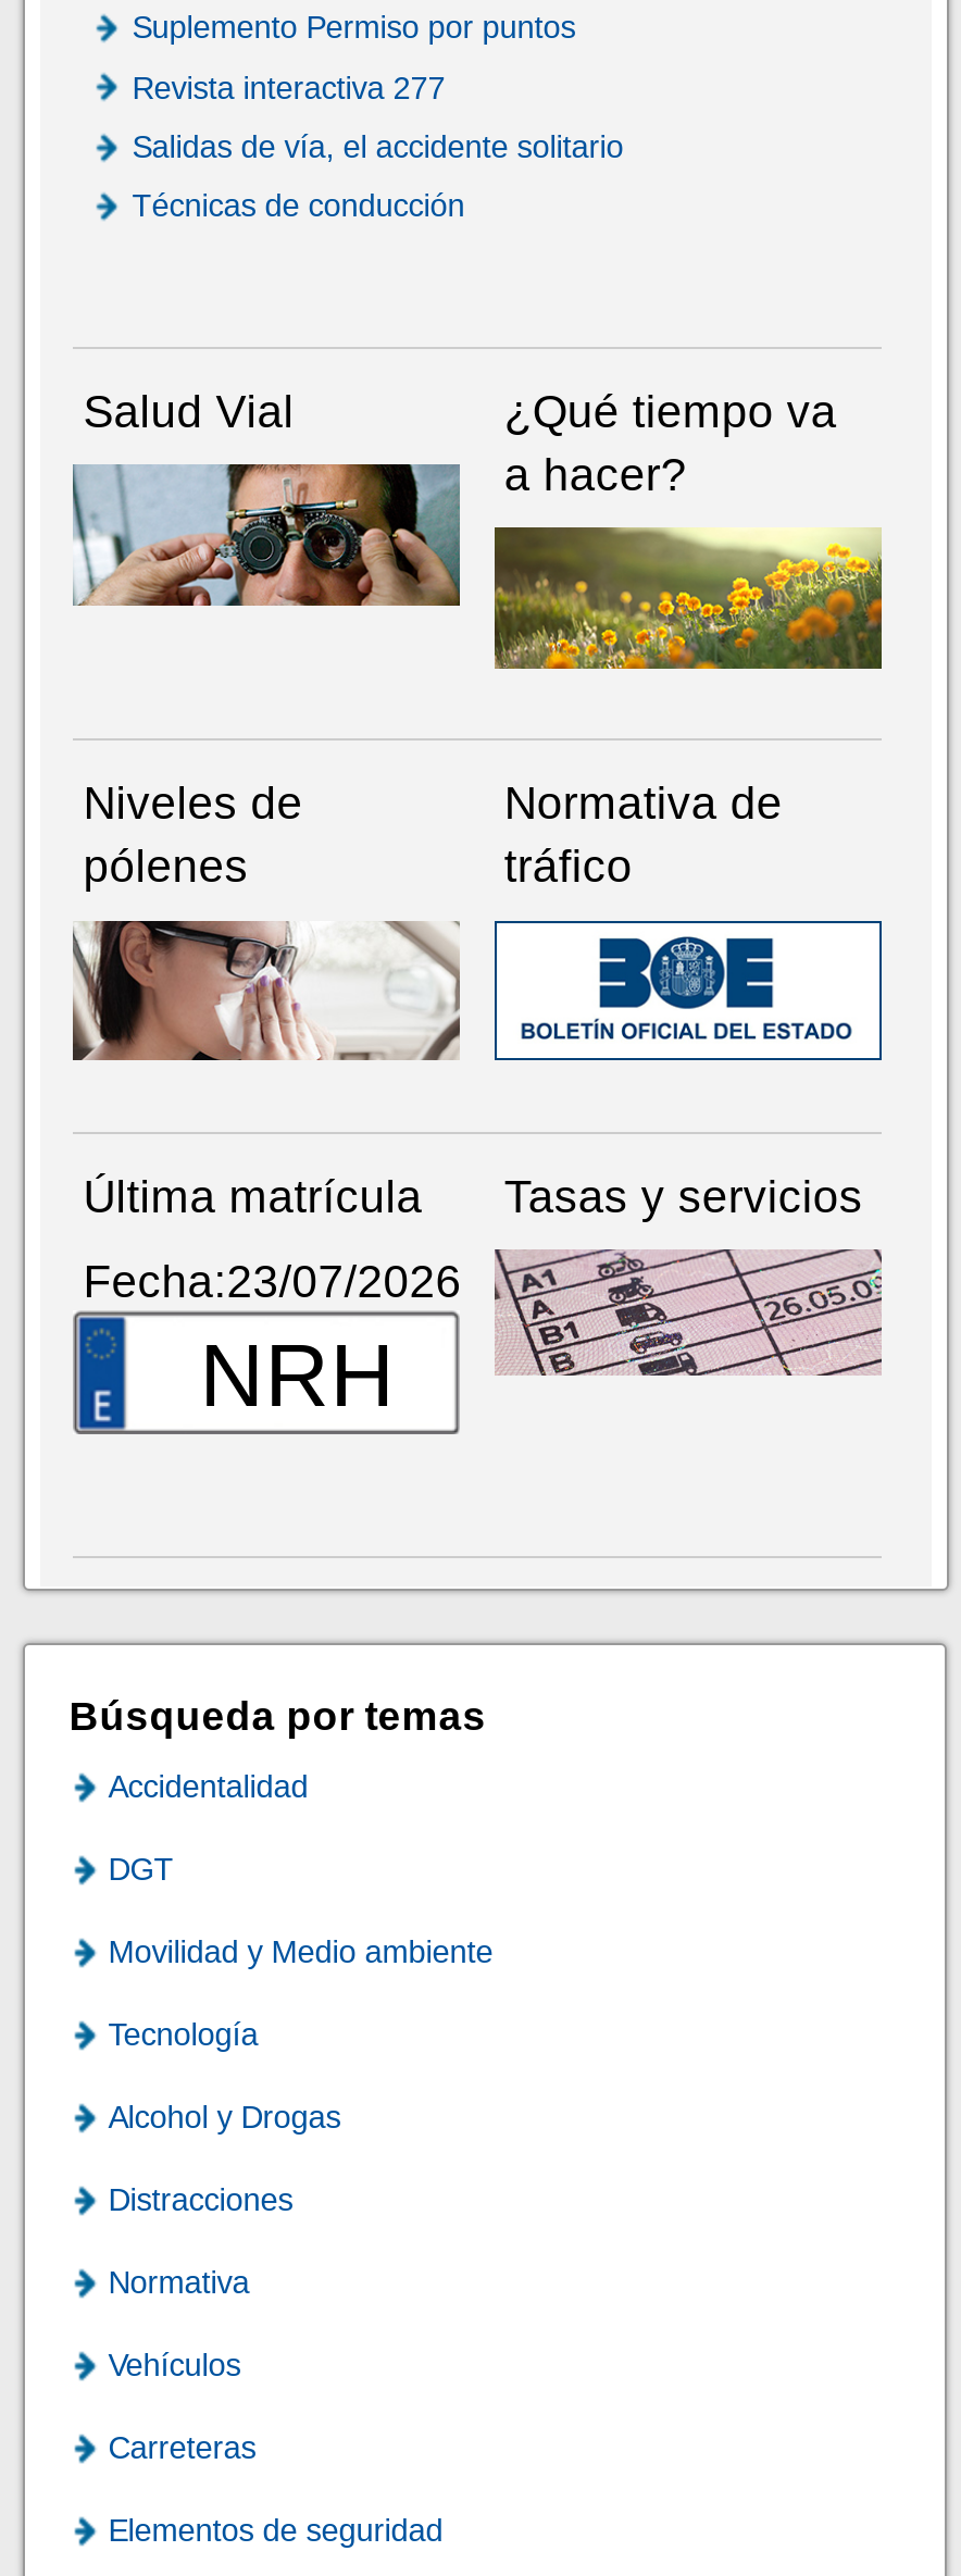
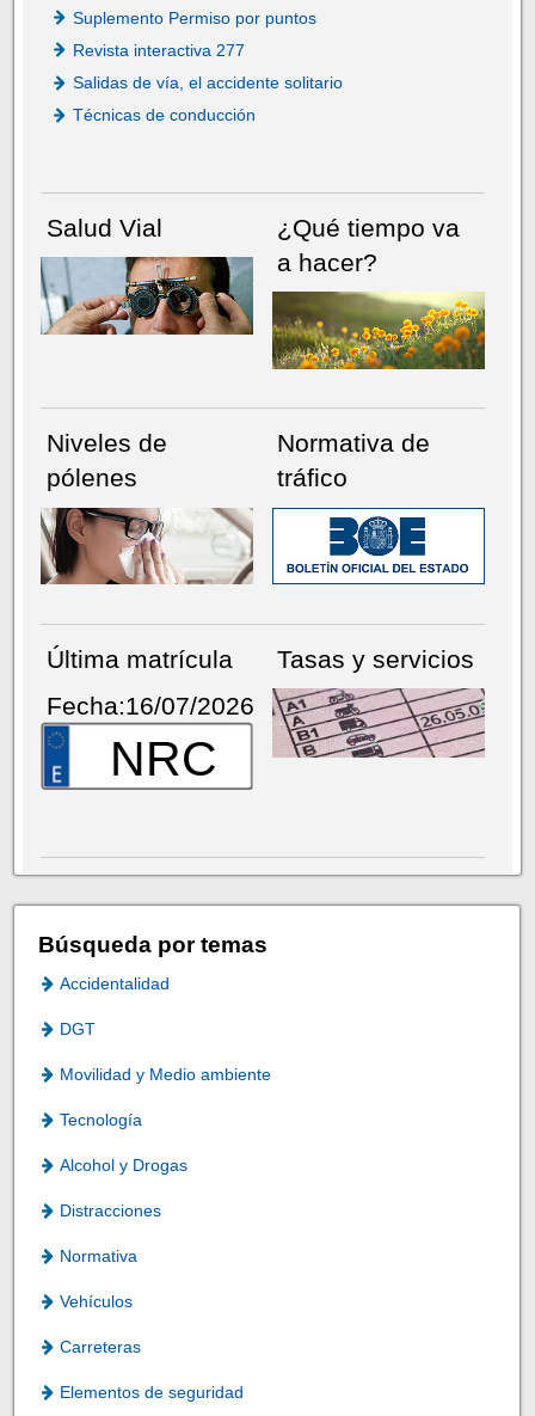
- Fecha:23/07/2026
- NRH
+ Fecha:16/07/2026
+ NRC
